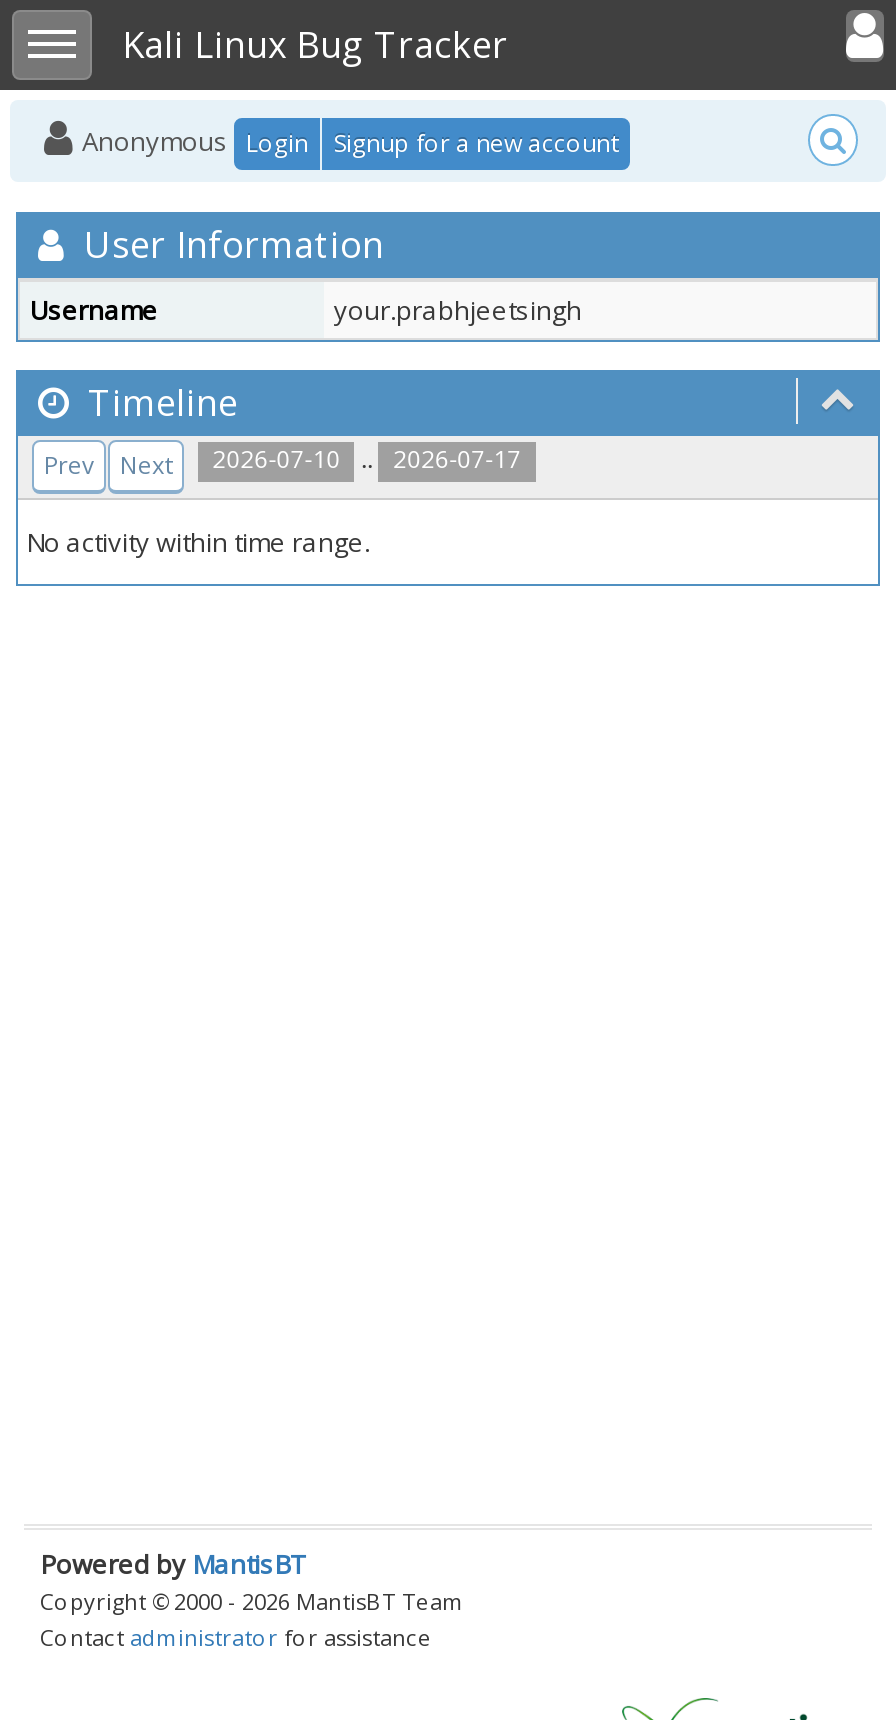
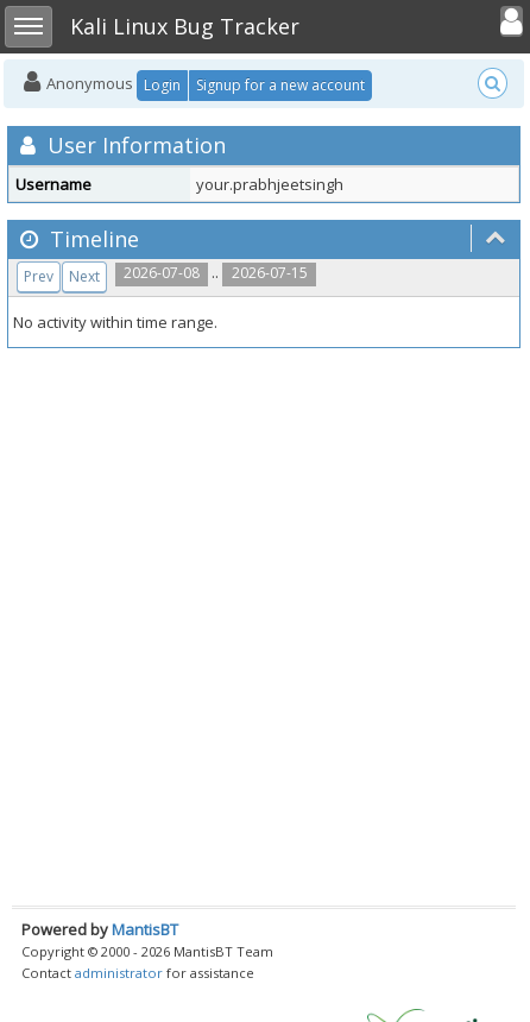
- Prev Next 2026-07-10 .. 2026-07-17
+ Prev Next 2026-07-08 .. 2026-07-15
